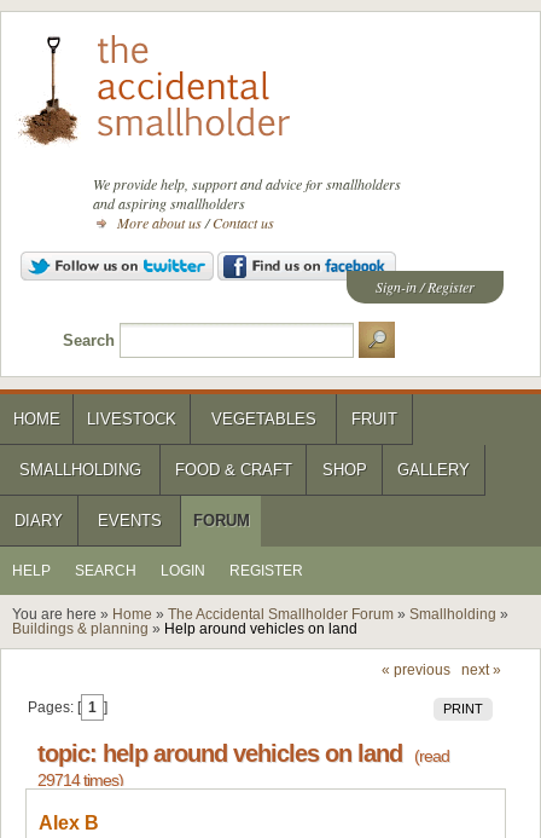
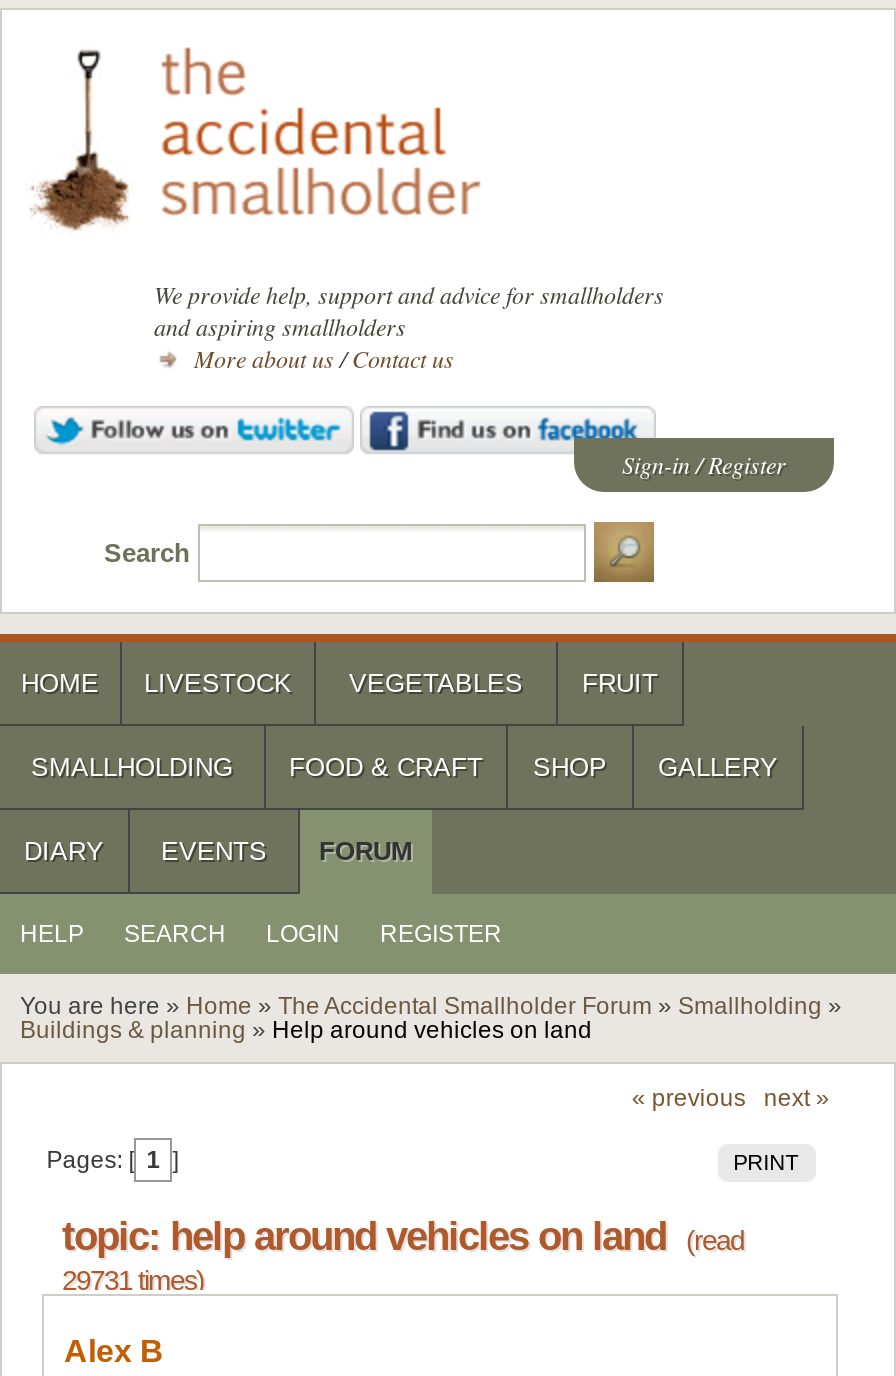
- 29714 times)
+ 29731 times)
